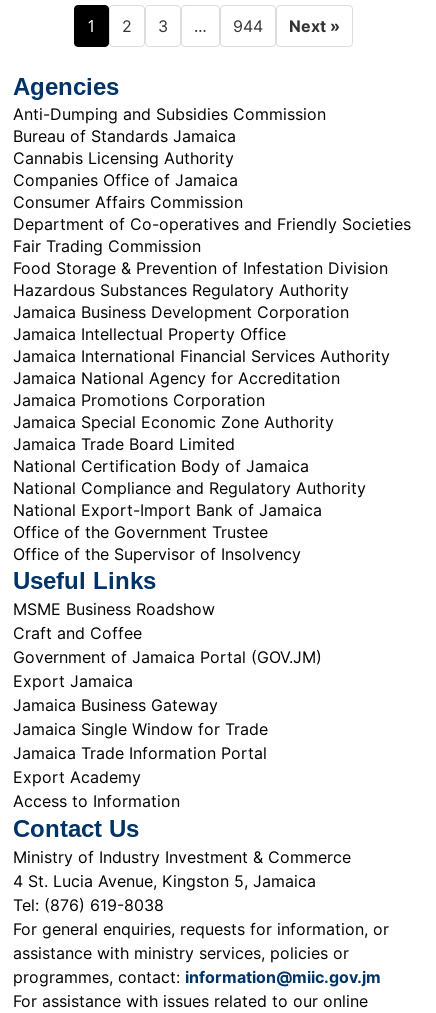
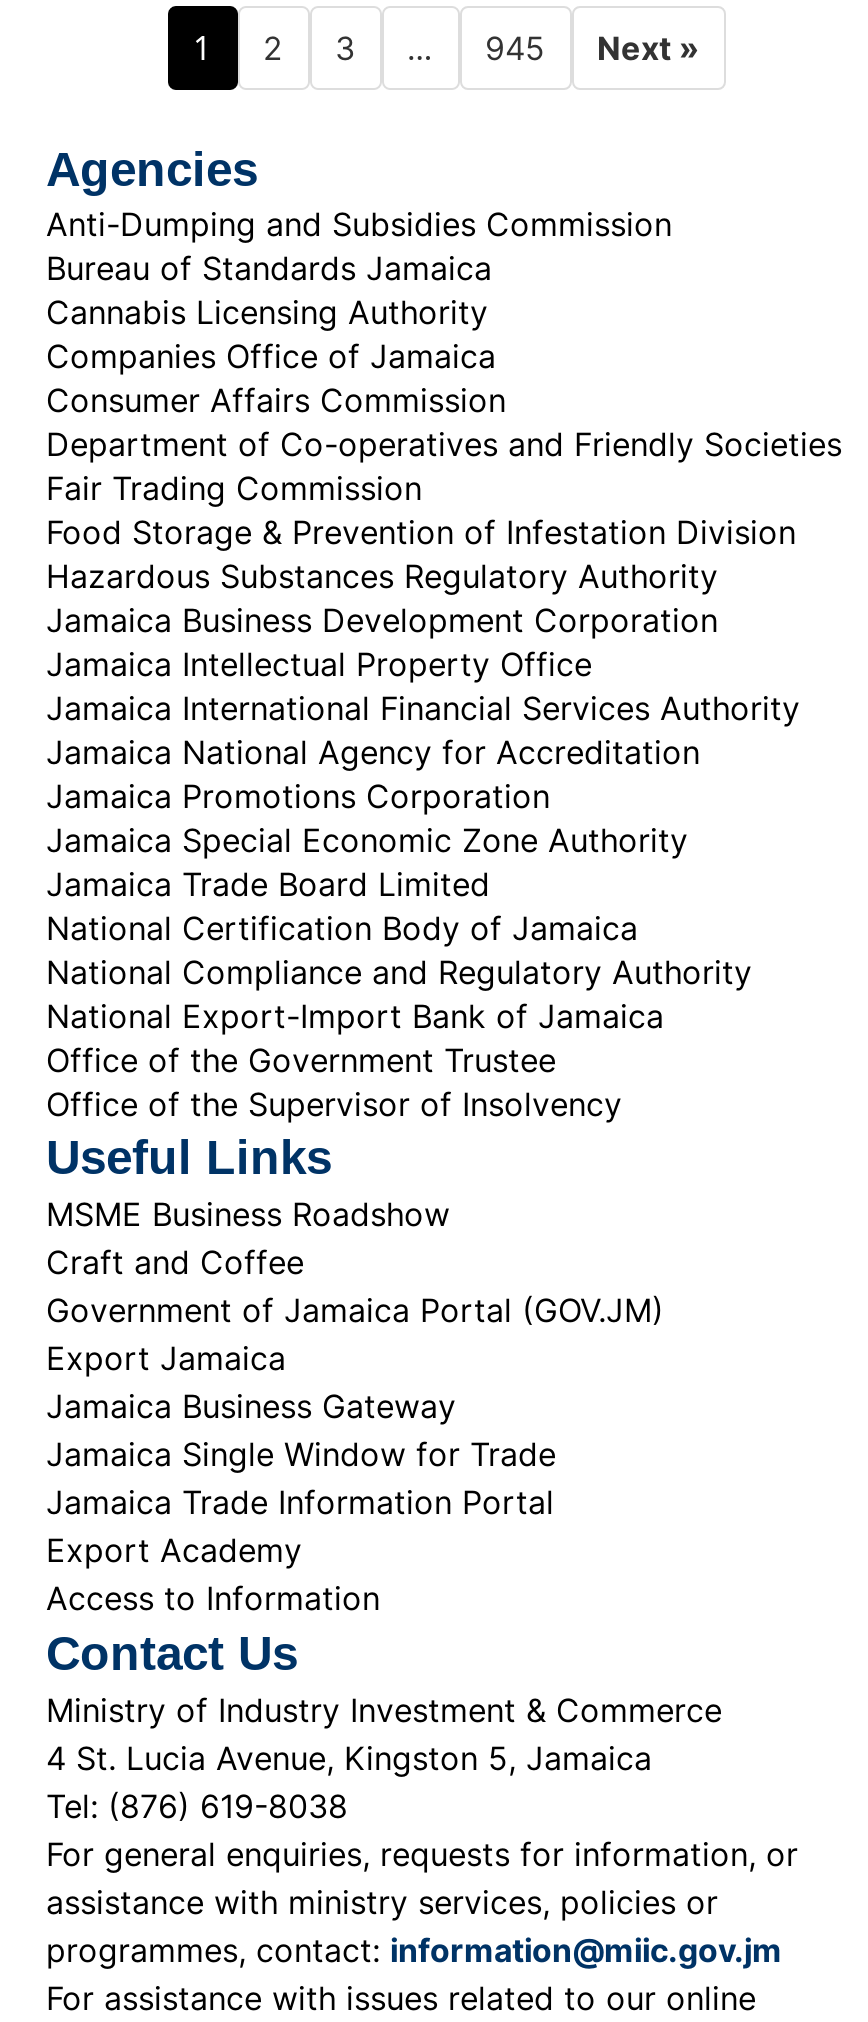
- 944
+ 945
